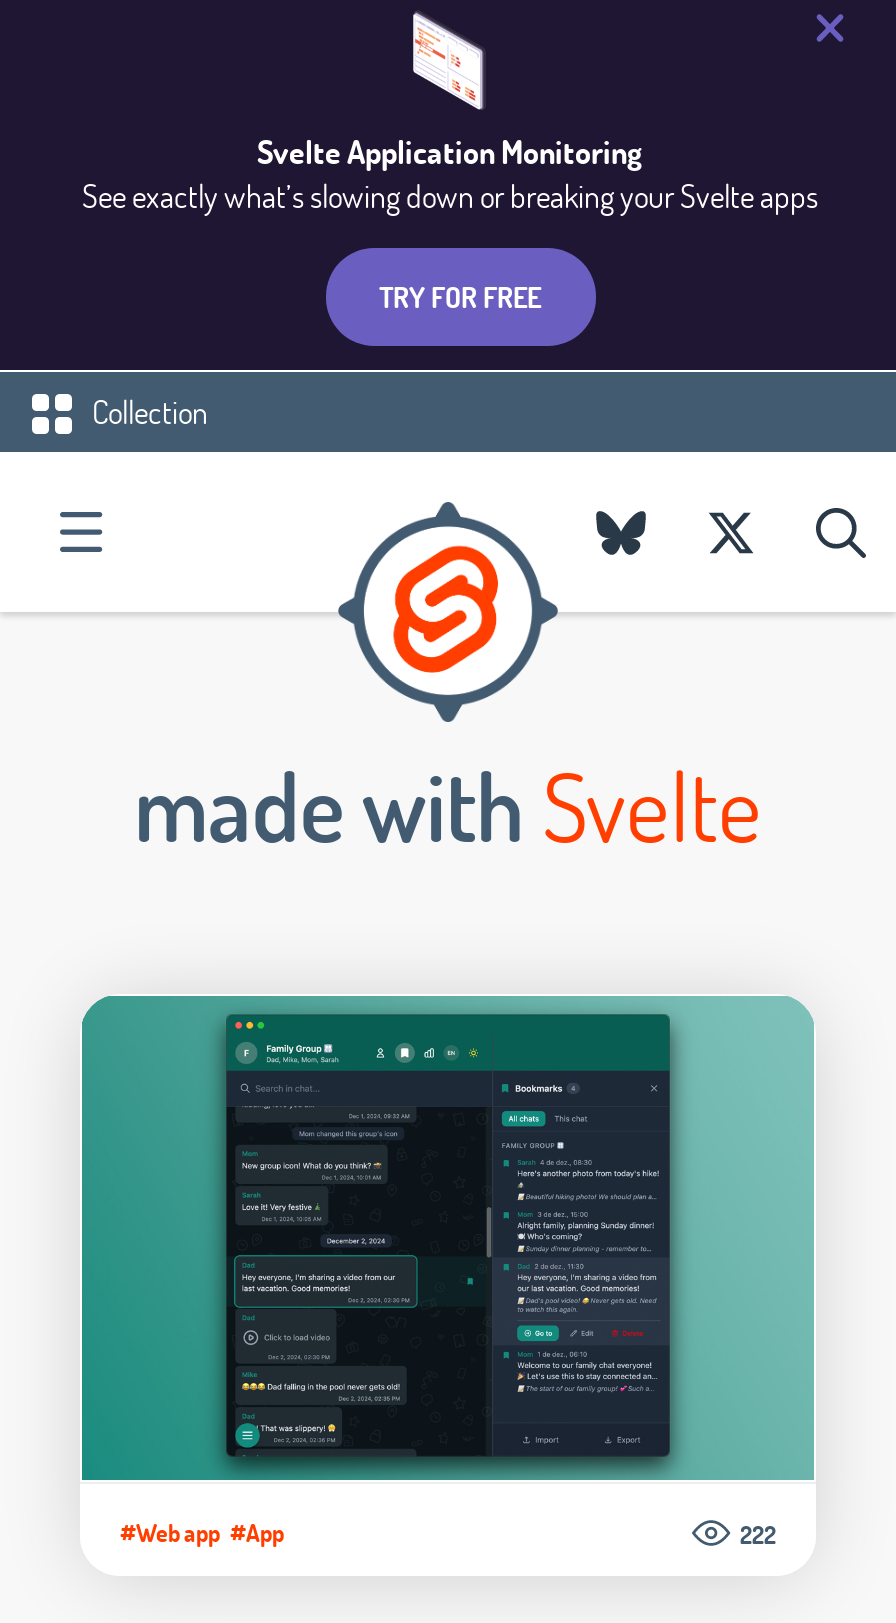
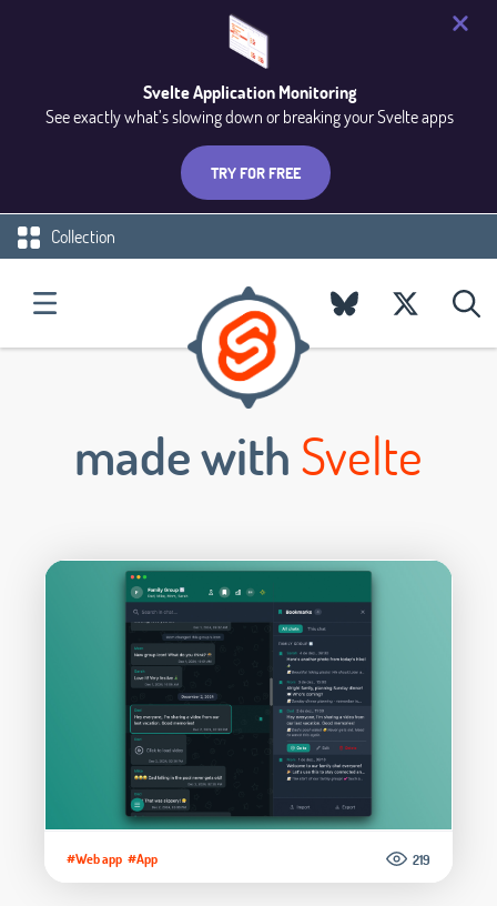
- 222
+ 219
